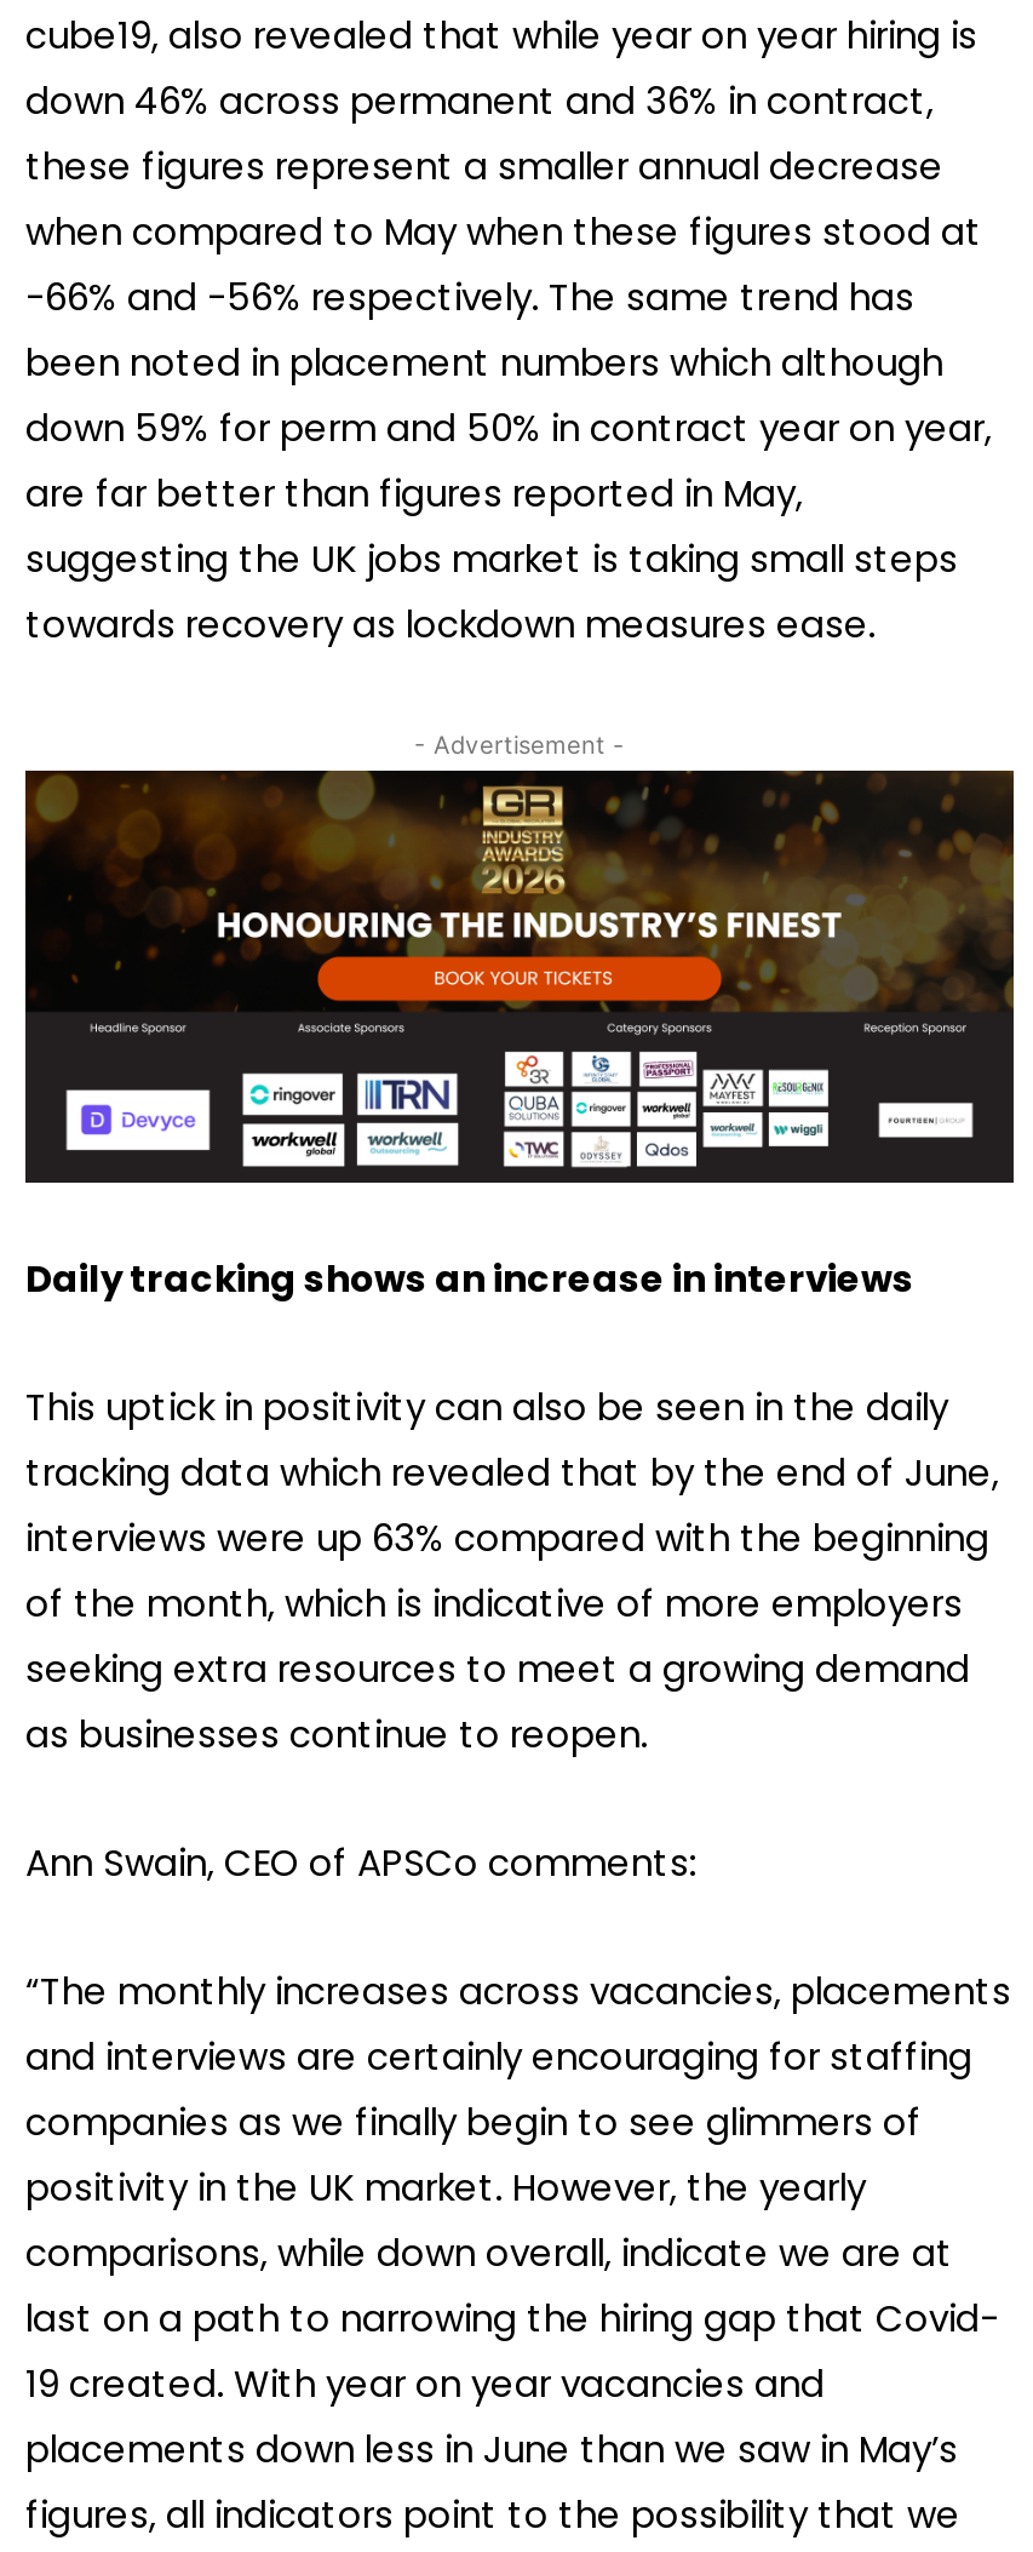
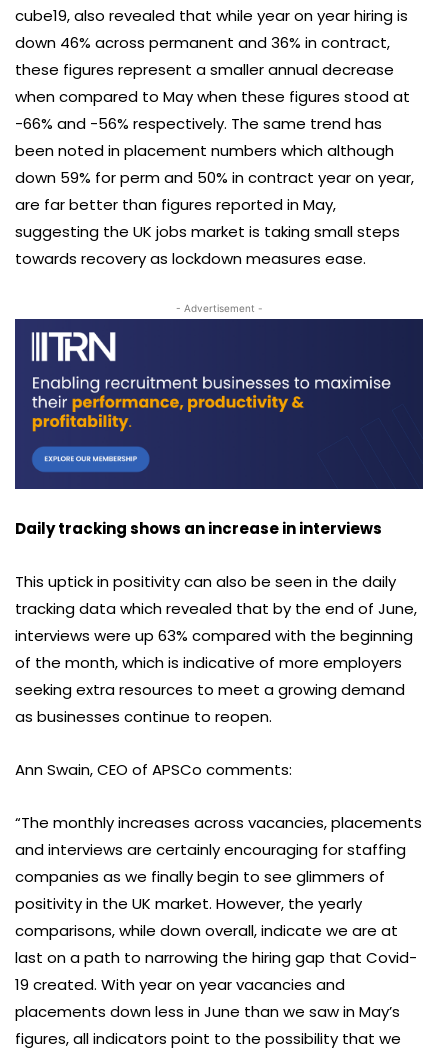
- [image]
+ [image]
